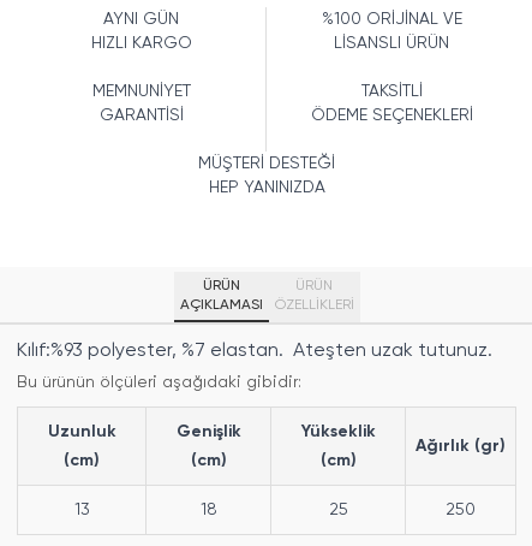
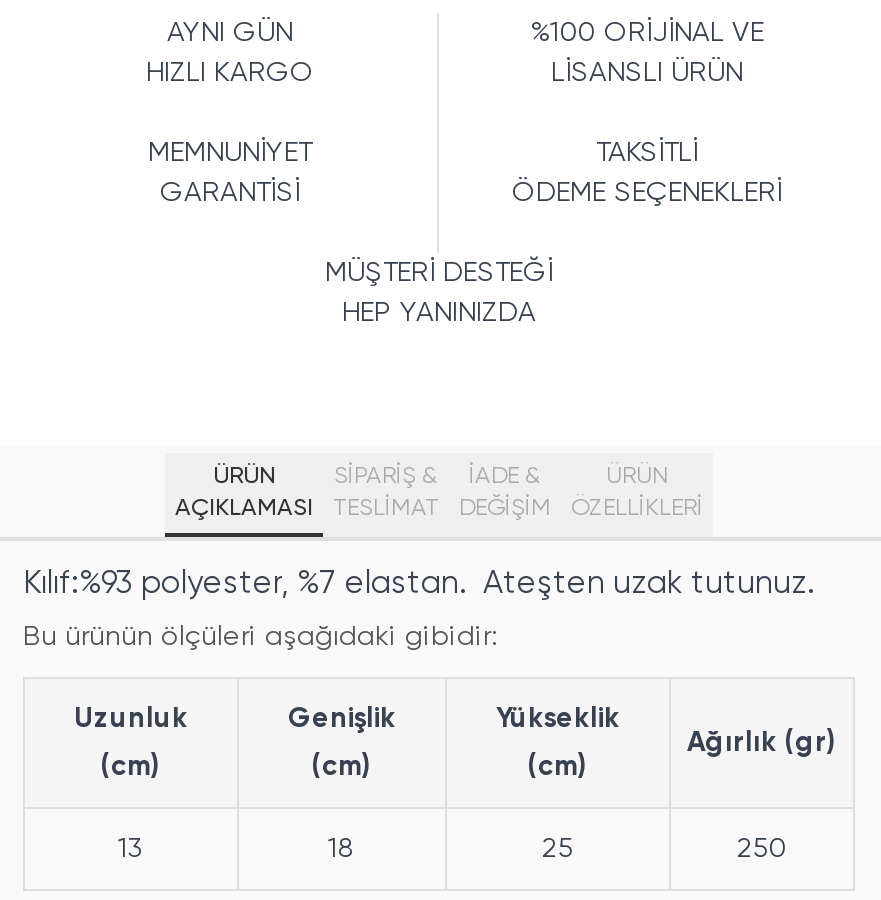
+ SİPARİŞ &
+ TESLİMAT

+ İADE &
+ DEĞİŞİM
